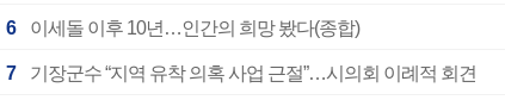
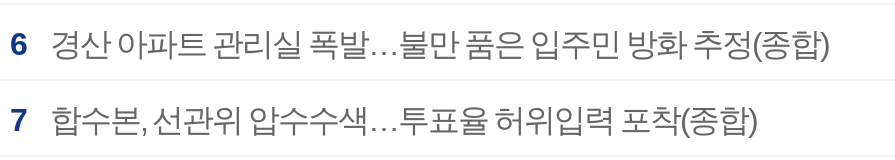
- 이세돌 이후 10년…인간의 희망 봤다(종합)
+ 경산 아파트 관리실 폭발…불만 품은 입주민 방화 추정(종합)

- 기장군수 “지역 유착 의혹 사업 근절”…시의회 이례적 회견
+ 합수본, 선관위 압수수색…투표율 허위입력 포착(종합)
